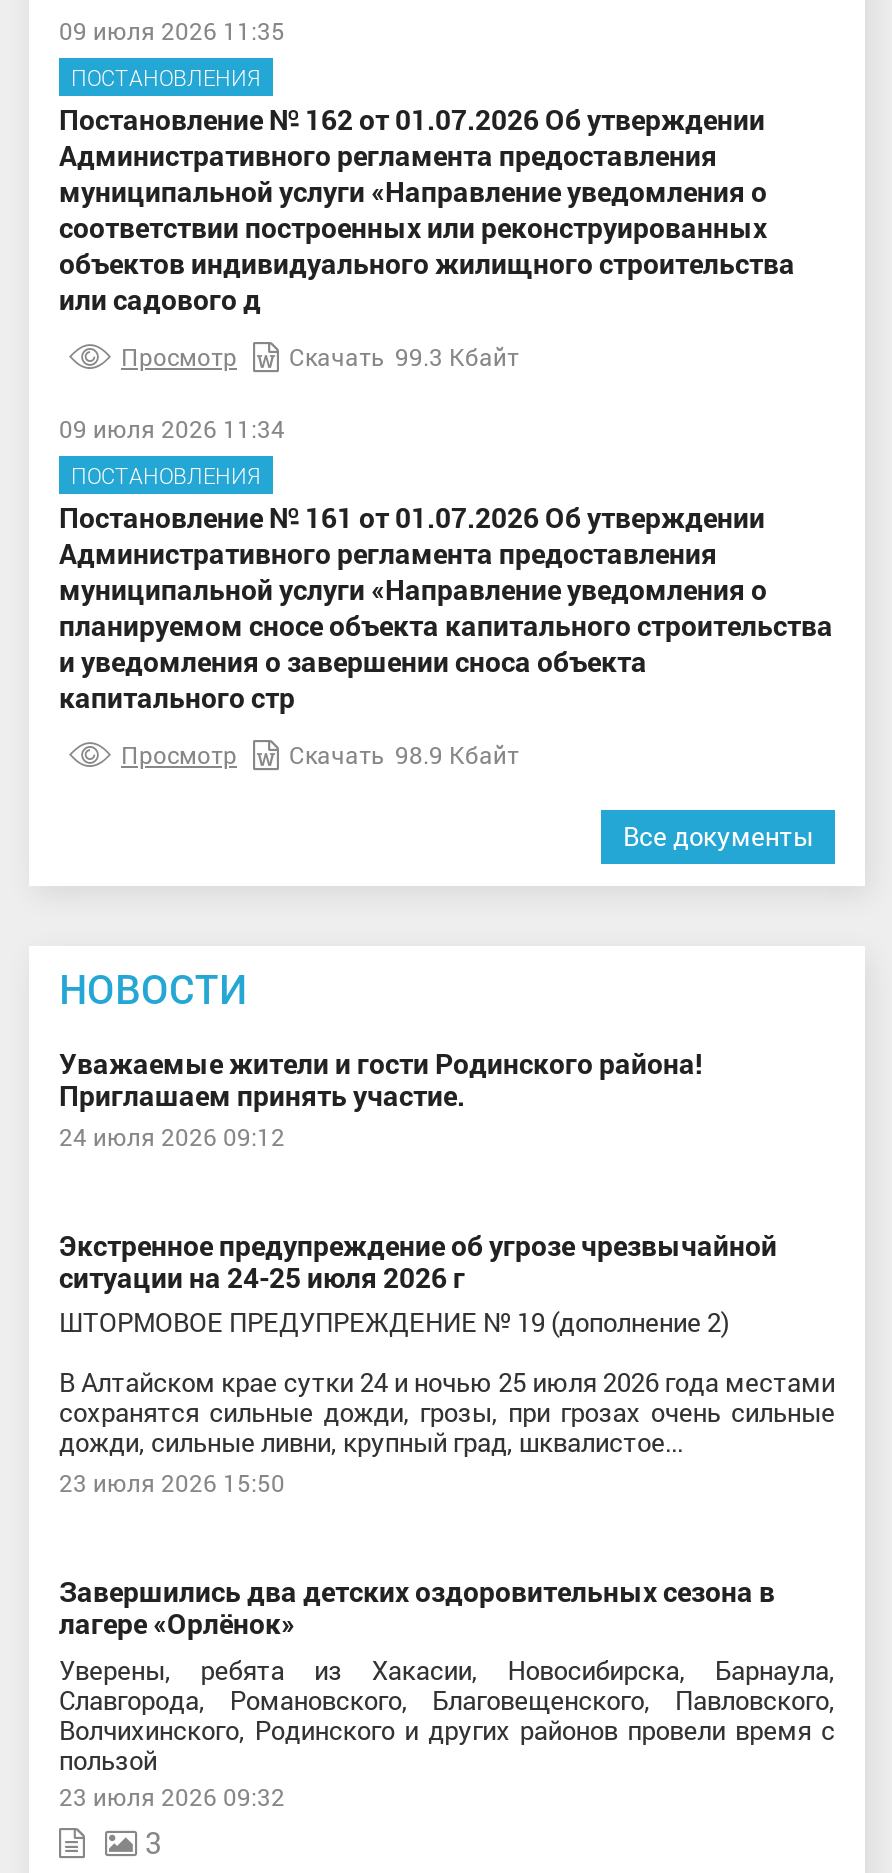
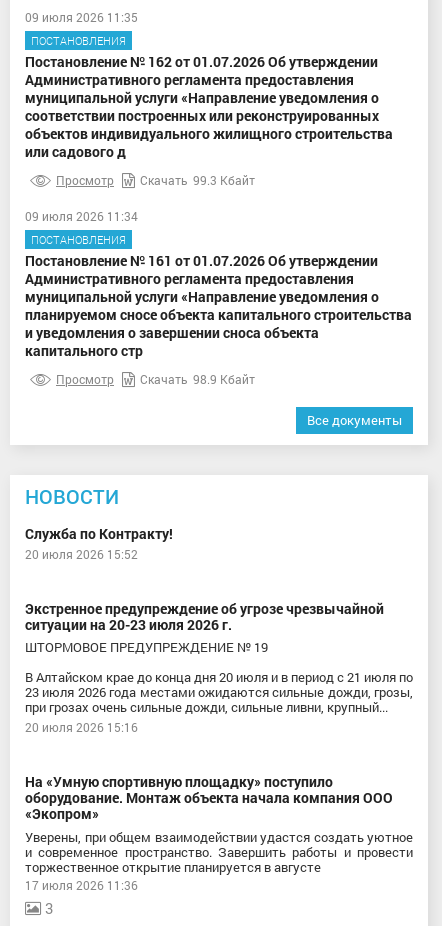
- Уважаемые жители и гости Родинского района!
- Приглашаем принять участие.
- 24 июля 2026 09:12
+ Служба по Контракту!
+ 20 июля 2026 15:52

- ситуации на 24-25 июля 2026 г
- ШТОРМОВОЕ ПРЕДУПРЕЖДЕНИЕ № 19 (дополнение 2)
+ ситуации на 20-23 июля 2026 г.
+ ШТОРМОВОЕ ПРЕДУПРЕЖДЕНИЕ № 19

- В Алтайском крае сутки 24 и ночью 25 июля 2026 года местами
- сохранятся сильные дожди, грозы, при грозах очень сильные
- дожди, сильные ливни, крупный град, шквалистое...
- 23 июля 2026 15:50
+ В Алтайском крае до конца дня 20 июля и в период с 21 июля по
+ 23 июля 2026 года местами ожидаются сильные дожди, грозы,
+ при грозах очень сильные дожди, сильные ливни, крупный...
+ 20 июля 2026 15:16

- Завершились два детских оздоровительных сезона в
- лагере «Орлёнок»
- Уверены, ребята из Хакасии, Новосибирска, Барнаула,
- Славгорода, Романовского, Благовещенского, Павловского,
- Волчихинского, Родинского и других районов провели время с
- пользой
- 23 июля 2026 09:32
+ На «Умную спортивную площадку» поступило
+ оборудование. Монтаж объекта начала компания ООО
+ «Экопром»
+ Уверены, при общем взаимодействии удастся создать уютное
+ и современное пространство. Завершить работы и провести
+ торжественное открытие планируется в августе
+ 17 июля 2026 11:36
